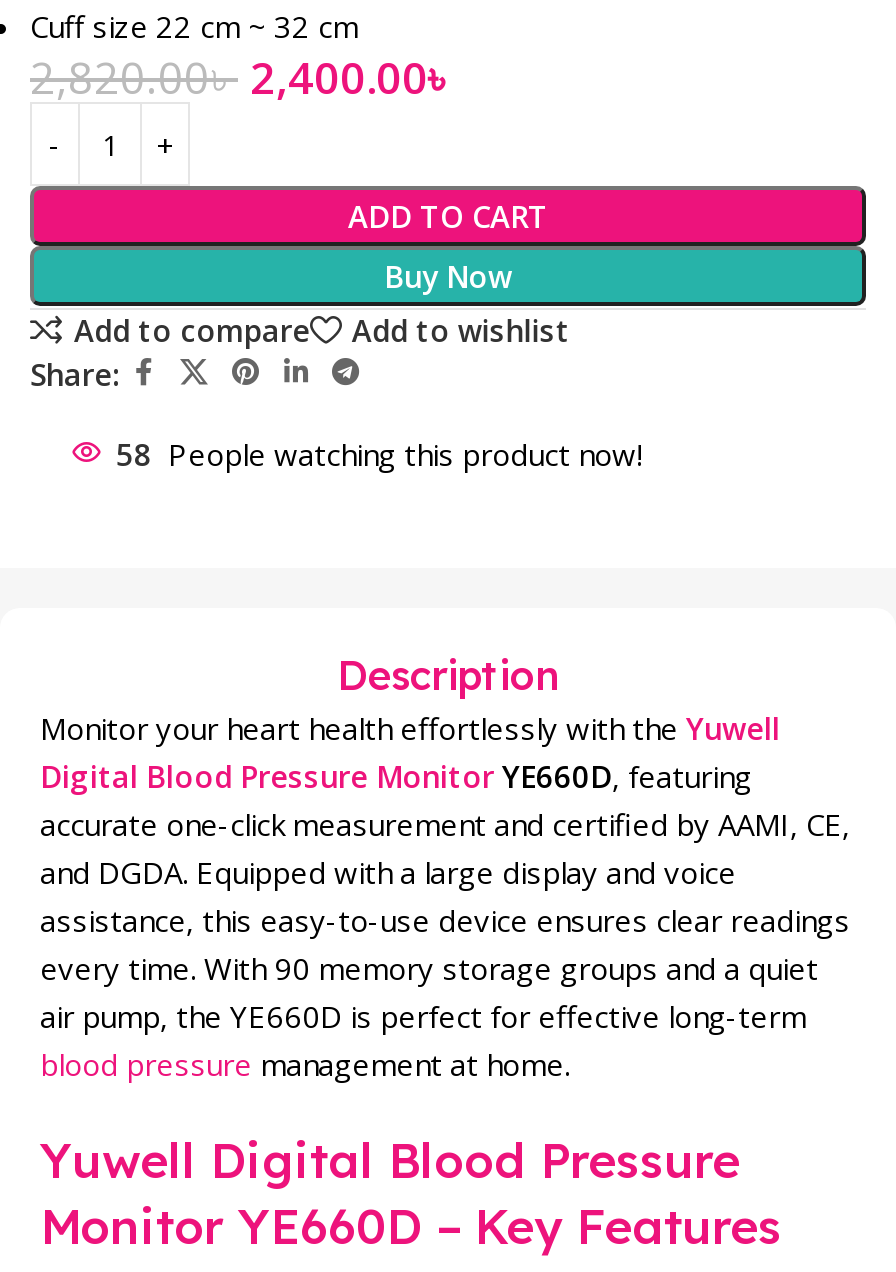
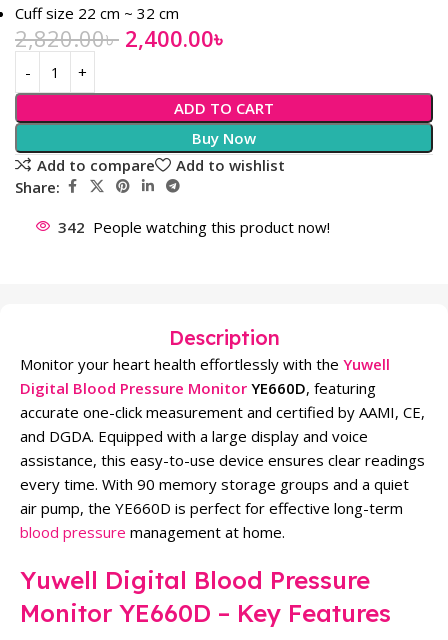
- 58 People watching this product now!
+ 342 People watching this product now!
